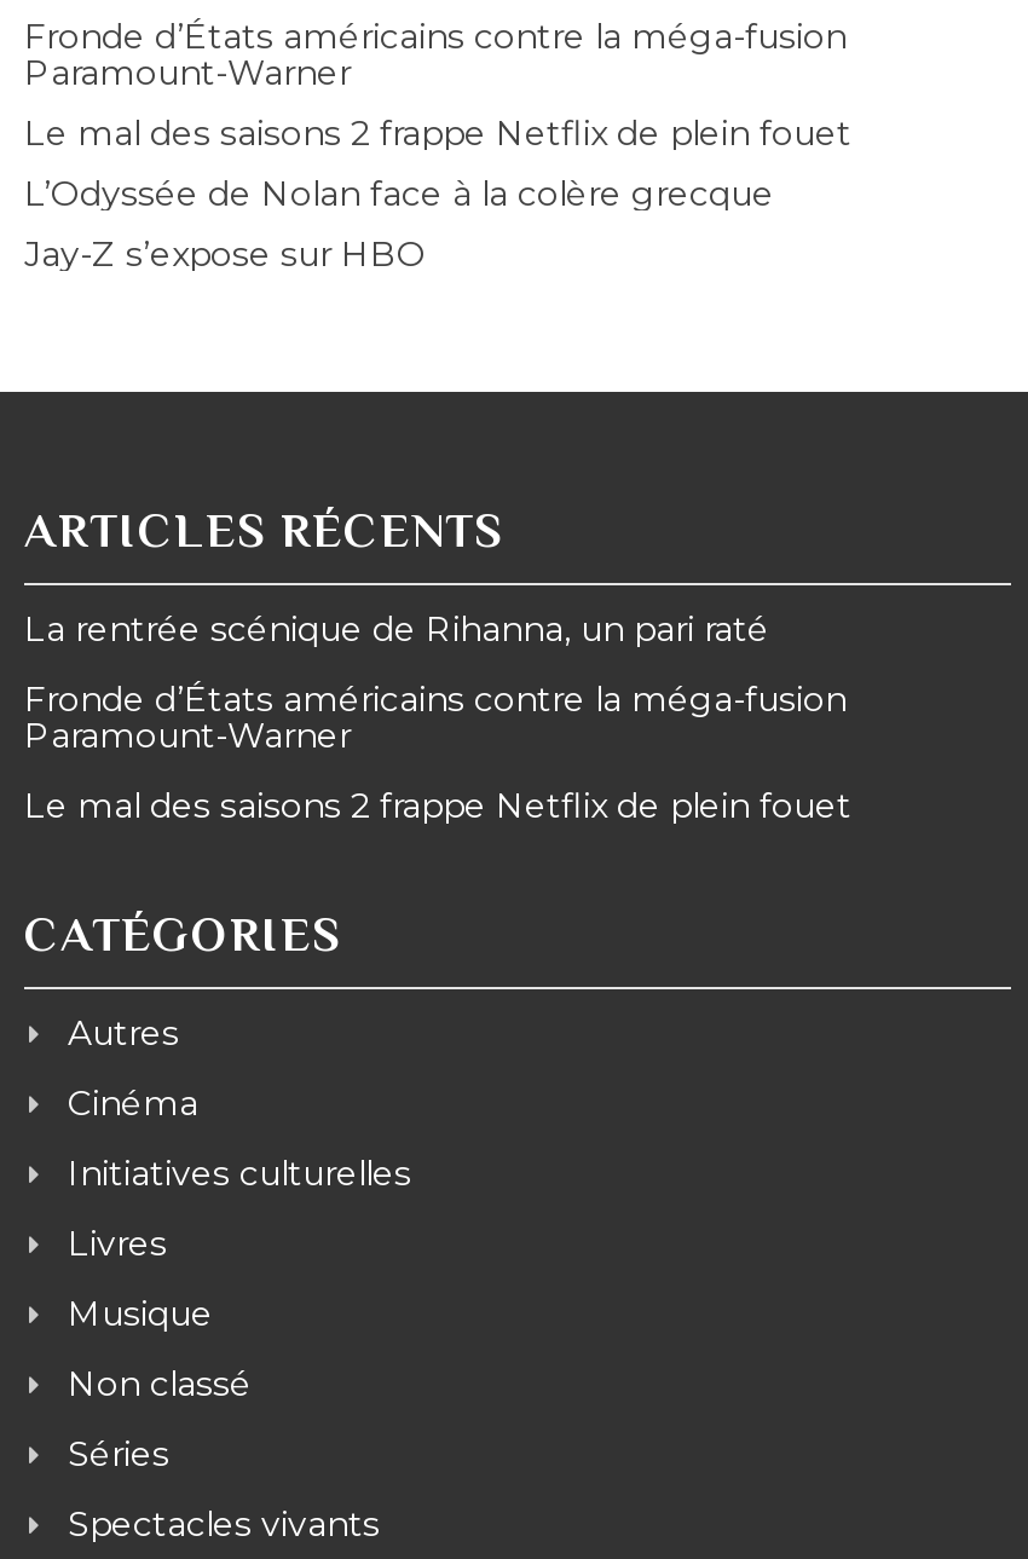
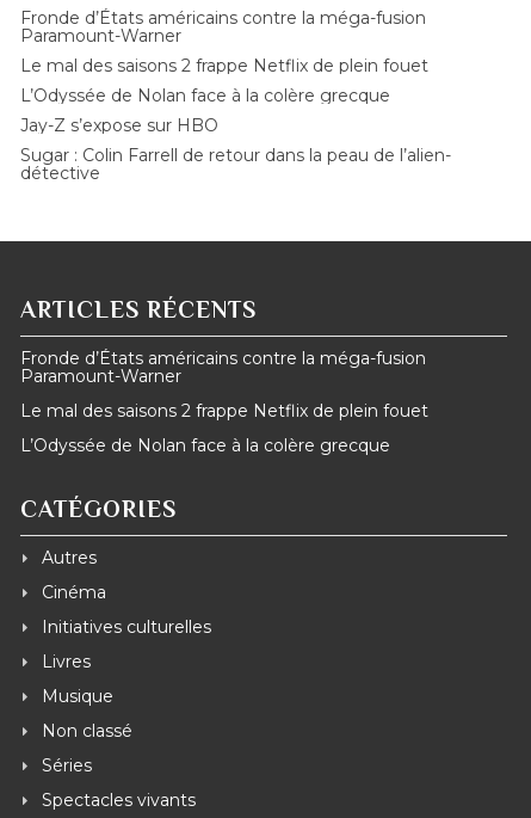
+ Sugar : Colin Farrell de retour dans la peau de l’alien-
+ détective

- La rentrée scénique de Rihanna, un pari raté

+ L’Odyssée de Nolan face à la colère grecque
